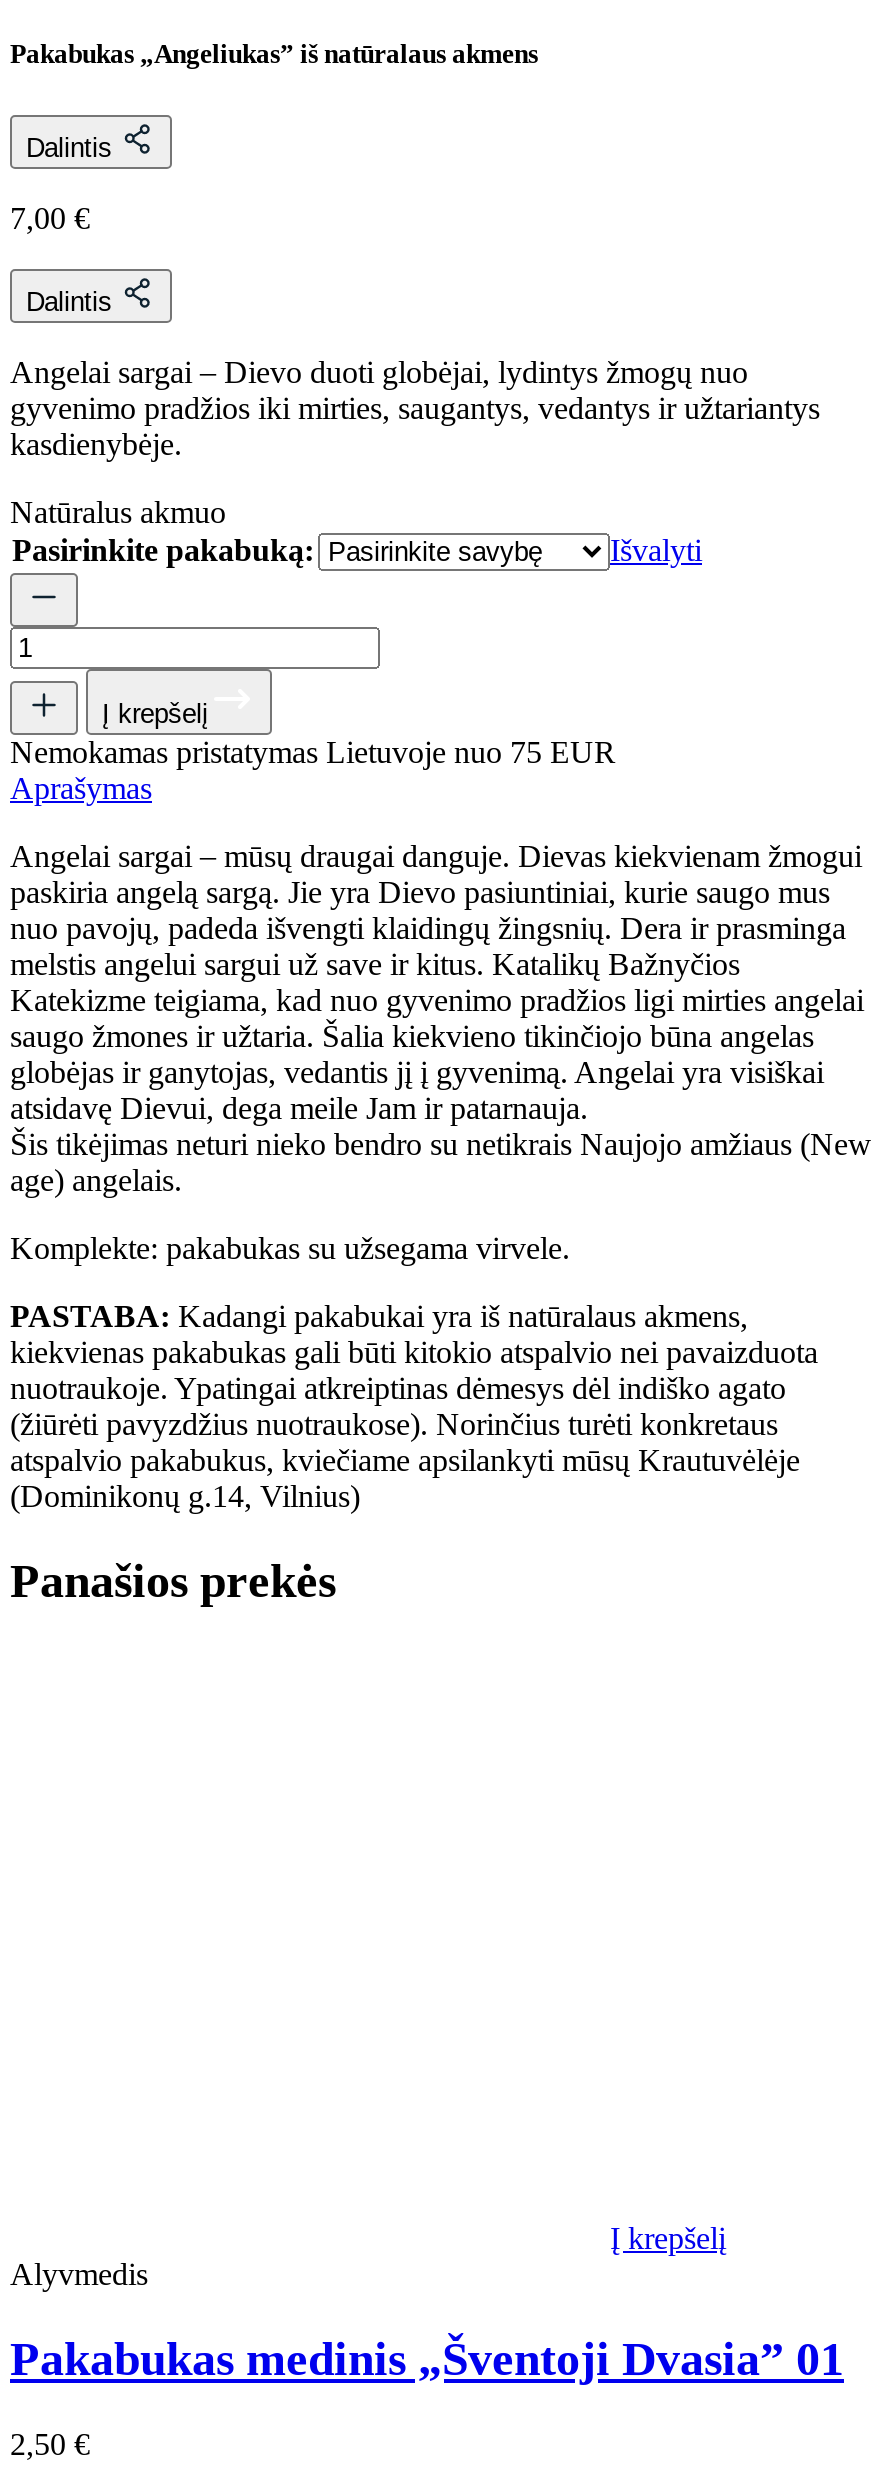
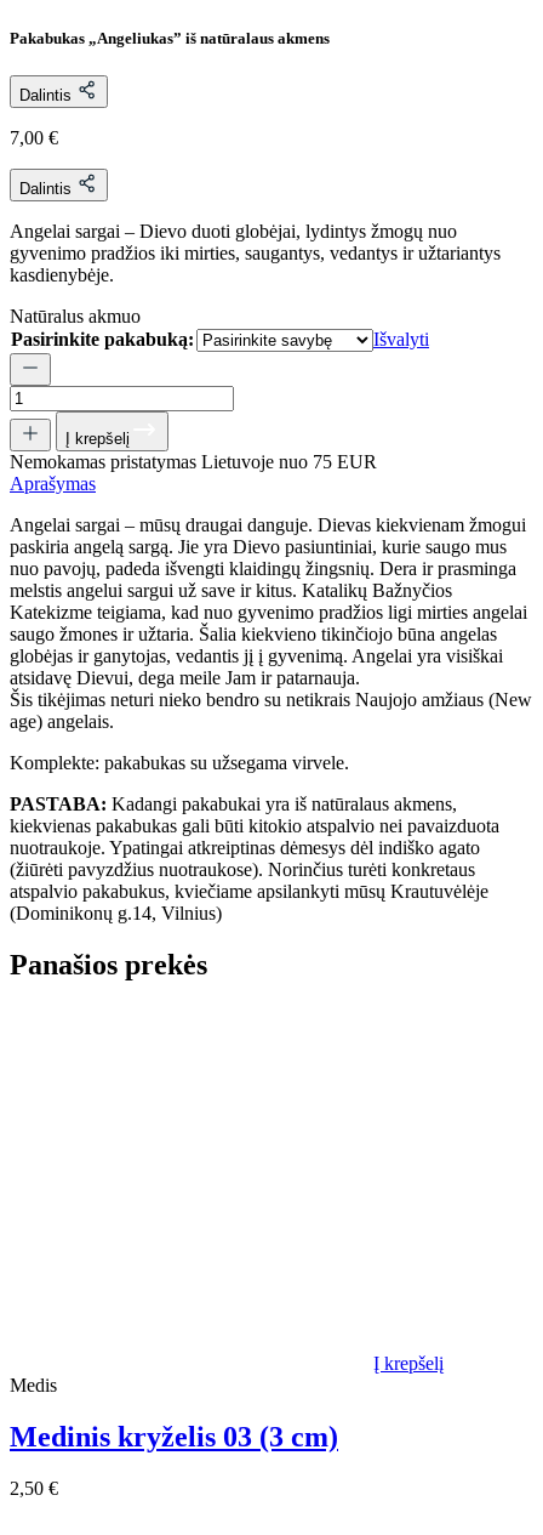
- Alyvmedis
+ Medis

- Pakabukas medinis „Šventoji Dvasia” 01
+ Medinis kryželis 03 (3 cm)
